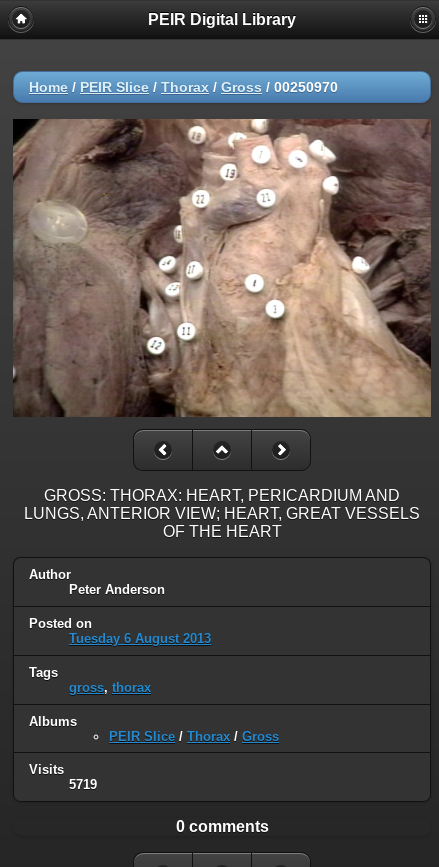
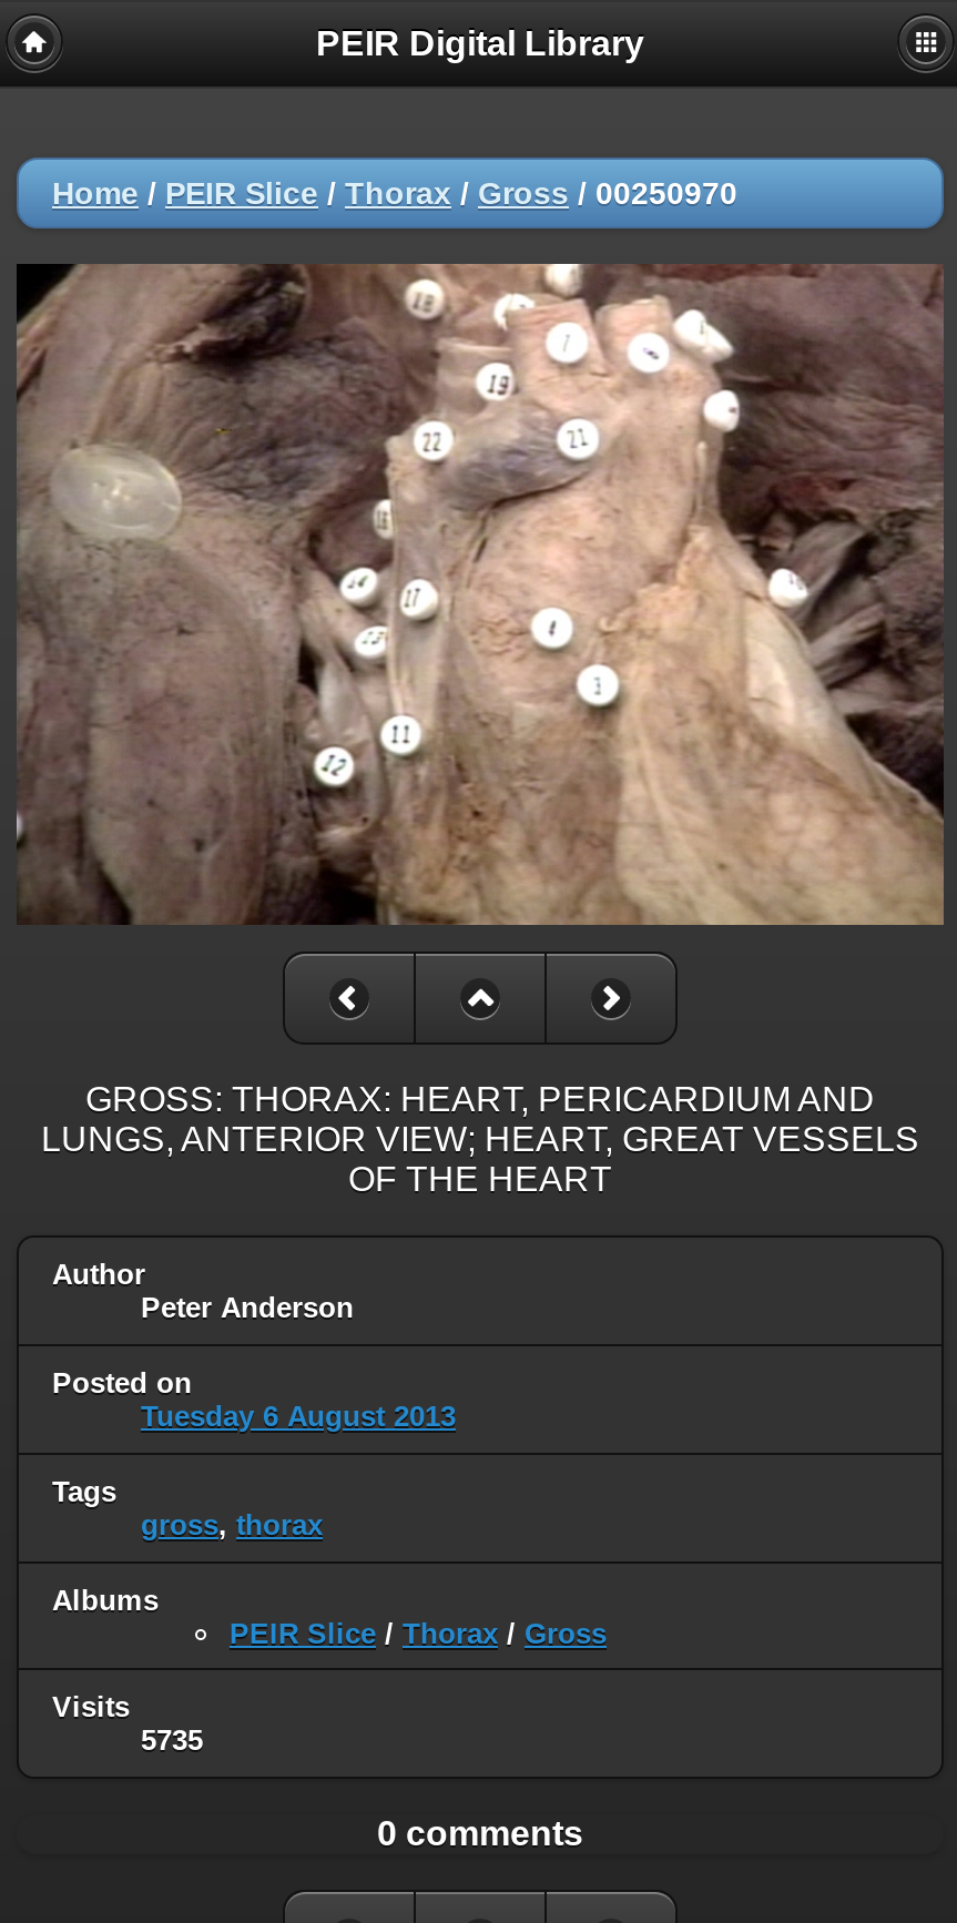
- 5719
+ 5735
